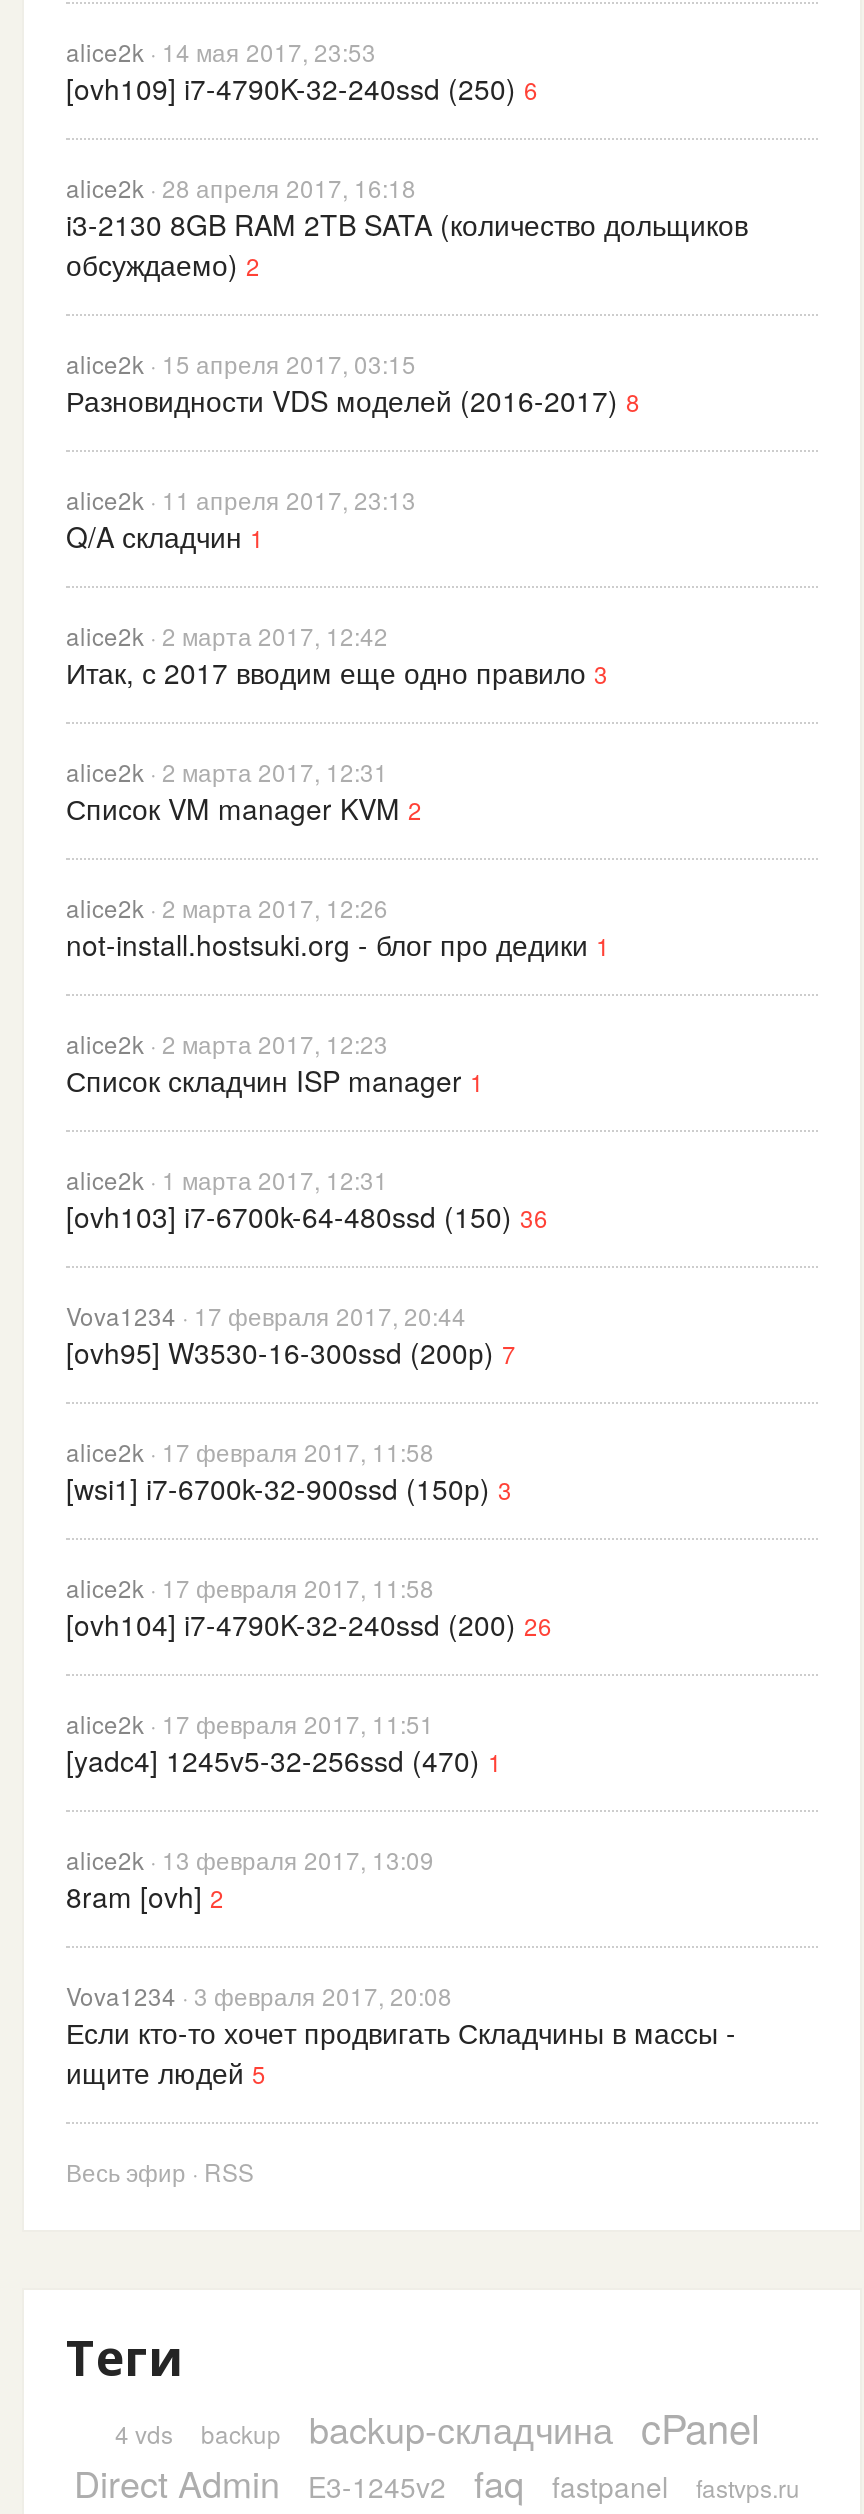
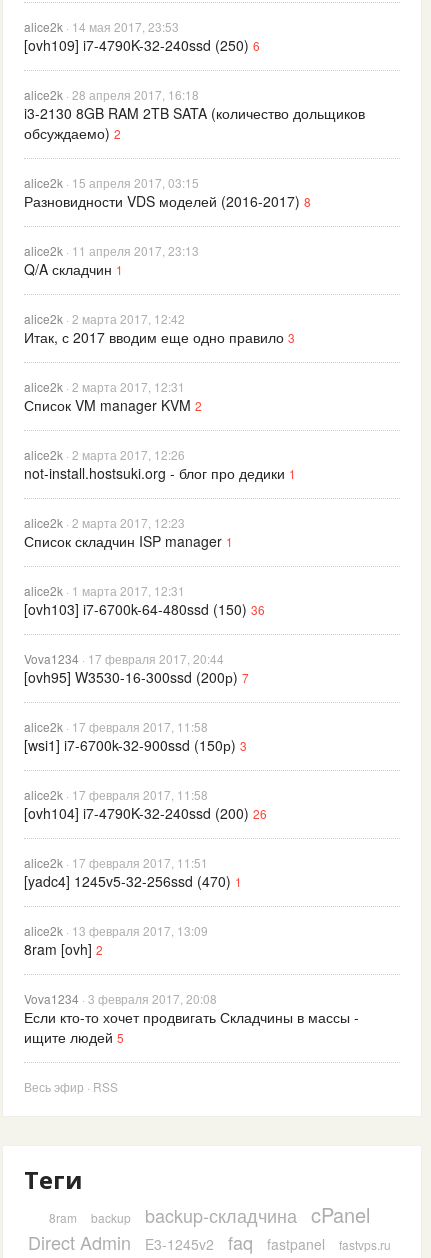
- 4 vds
+ 8ram
